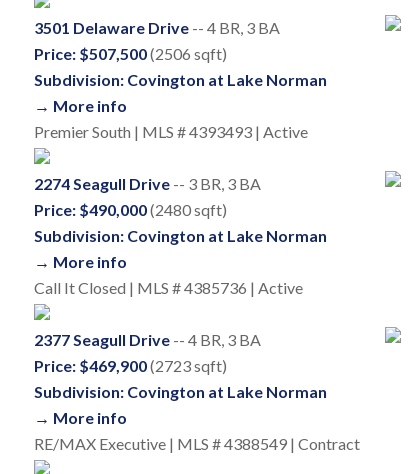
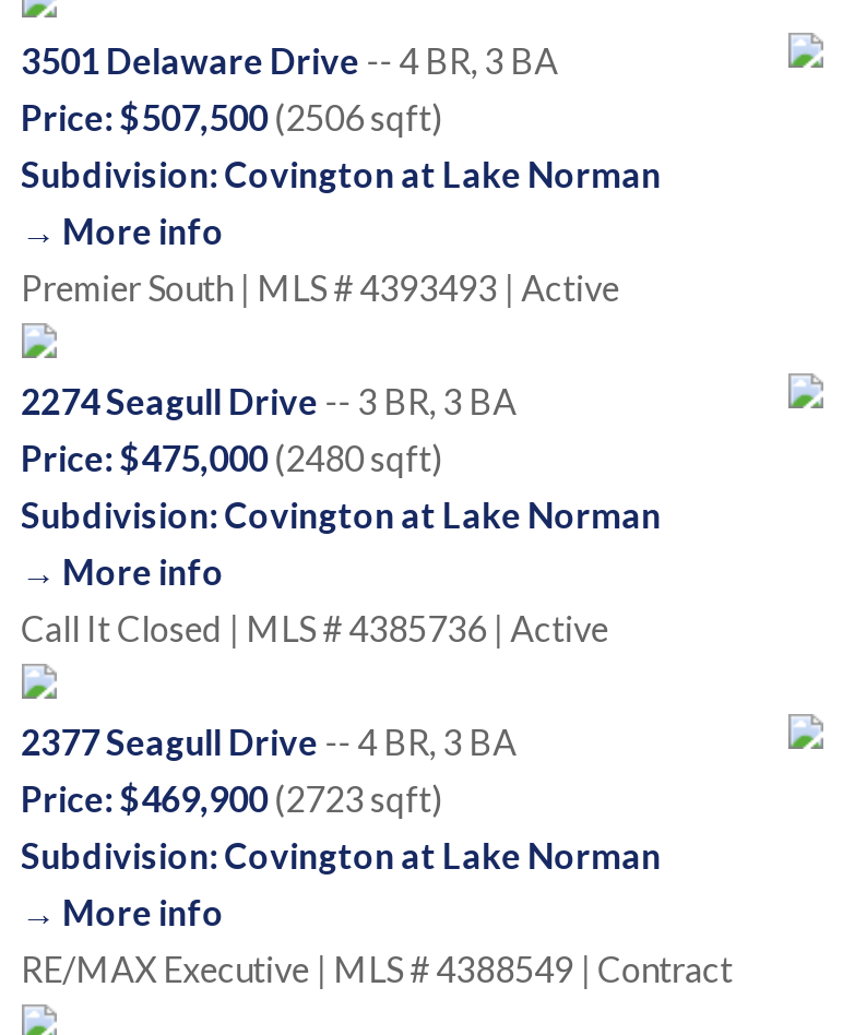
- Price: $490,000 (2480 sqft)
+ Price: $475,000 (2480 sqft)
